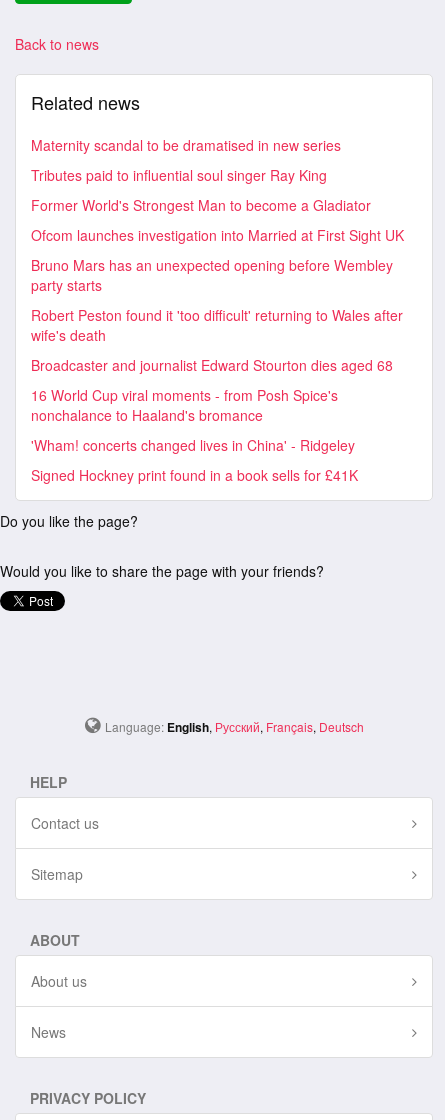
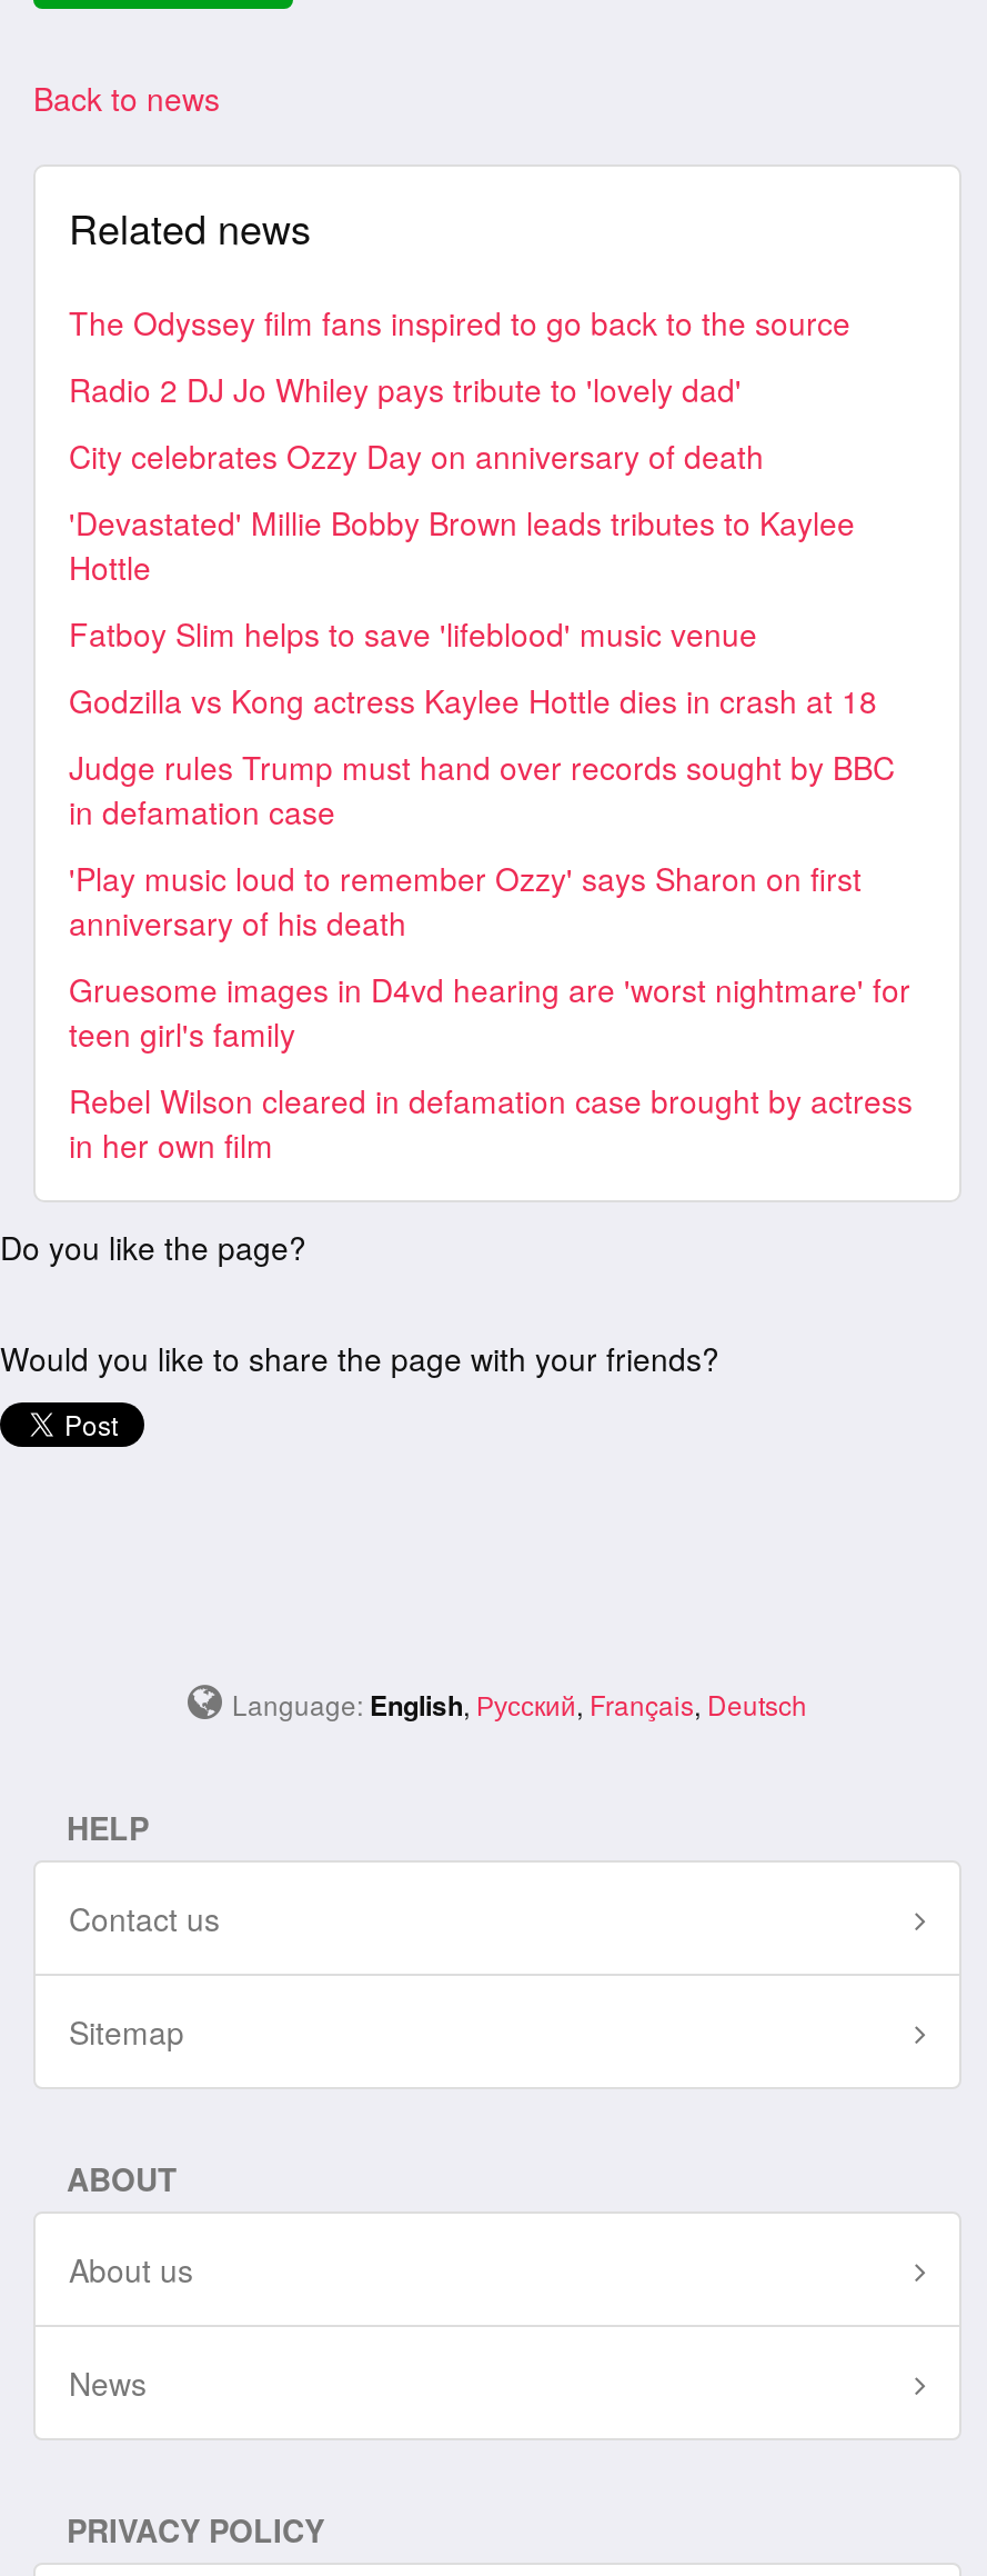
- Maternity scandal to be dramatised in new series
+ The Odyssey film fans inspired to go back to the source

- Tributes paid to influential soul singer Ray King
+ Radio 2 DJ Jo Whiley pays tribute to 'lovely dad'

- Former World's Strongest Man to become a Gladiator
+ City celebrates Ozzy Day on anniversary of death

- Ofcom launches investigation into Married at First Sight UK
+ 'Devastated' Millie Bobby Brown leads tributes to Kaylee
+ Hottle

- Bruno Mars has an unexpected opening before Wembley
- party starts
+ Fatboy Slim helps to save 'lifeblood' music venue

- Robert Peston found it 'too difficult' returning to Wales after
- wife's death
+ Godzilla vs Kong actress Kaylee Hottle dies in crash at 18

- Broadcaster and journalist Edward Stourton dies aged 68
+ Judge rules Trump must hand over records sought by BBC
+ in defamation case

- 16 World Cup viral moments - from Posh Spice's
- nonchalance to Haaland's bromance
+ 'Play music loud to remember Ozzy' says Sharon on first
+ anniversary of his death

- 'Wham! concerts changed lives in China' - Ridgeley
+ Gruesome images in D4vd hearing are 'worst nightmare' for
+ teen girl's family

- Signed Hockney print found in a book sells for £41K
+ Rebel Wilson cleared in defamation case brought by actress
+ in her own film
